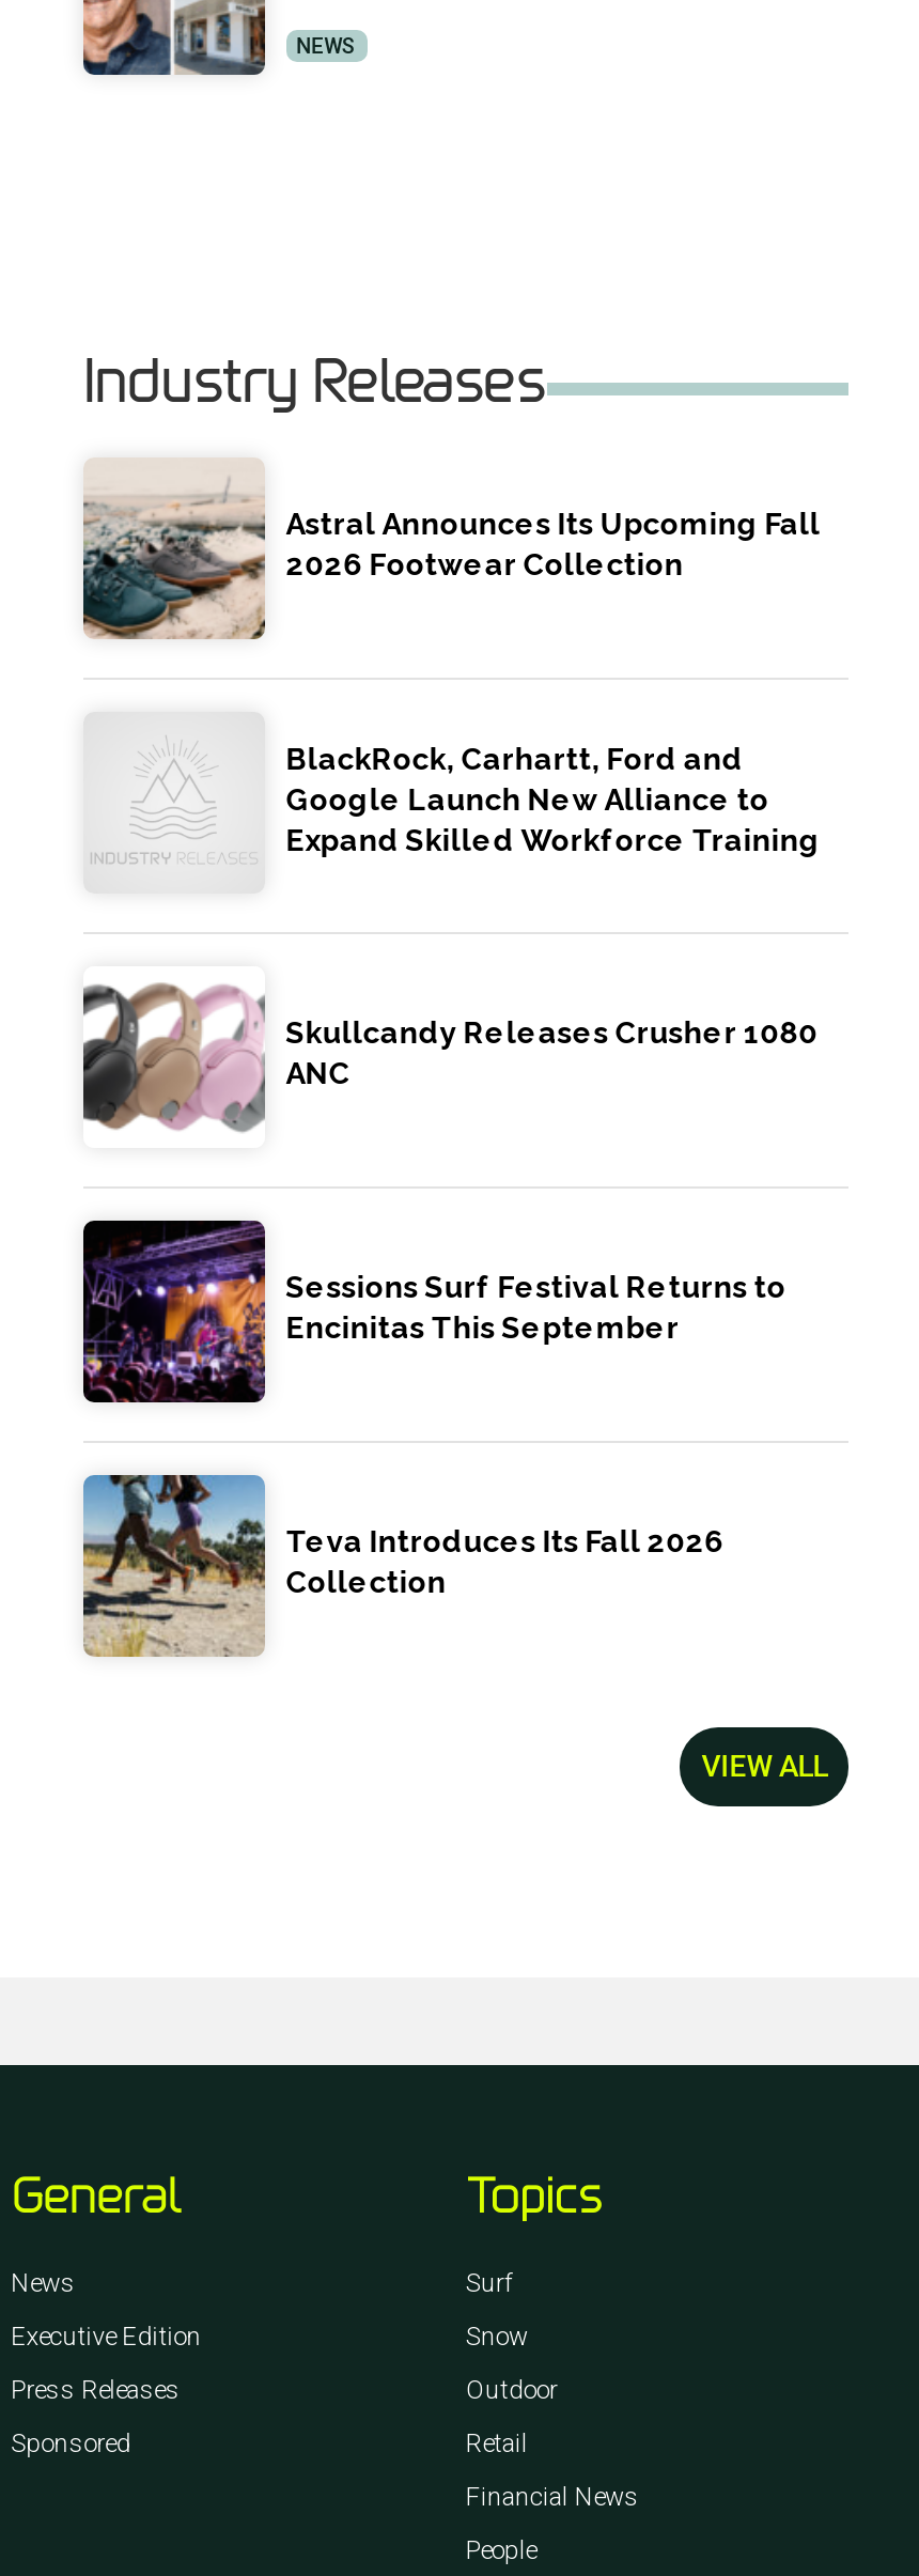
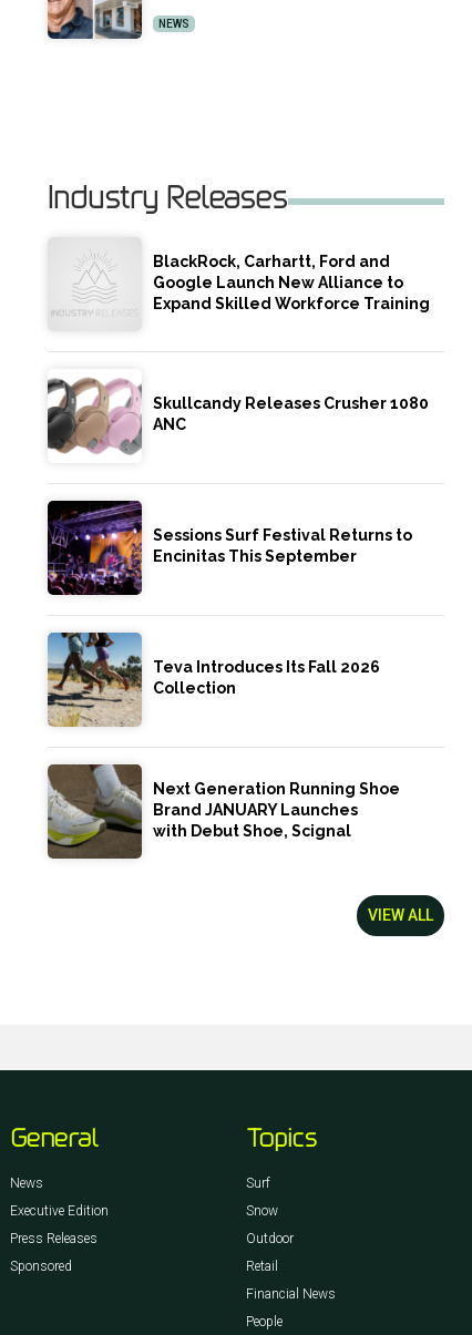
- [image]
- Astral Announces Its Upcoming Fall
- 2026 Footwear Collection

moved up: [image] | BlackRock, Carhartt, Ford and | Google Launch New Alliance to | ... | Teva Introduces Its Fall 2026 | Collection

+ [image]
+ Next Generation Running Shoe
+ Brand JANUARY Launches
+ with Debut Shoe, Scignal
